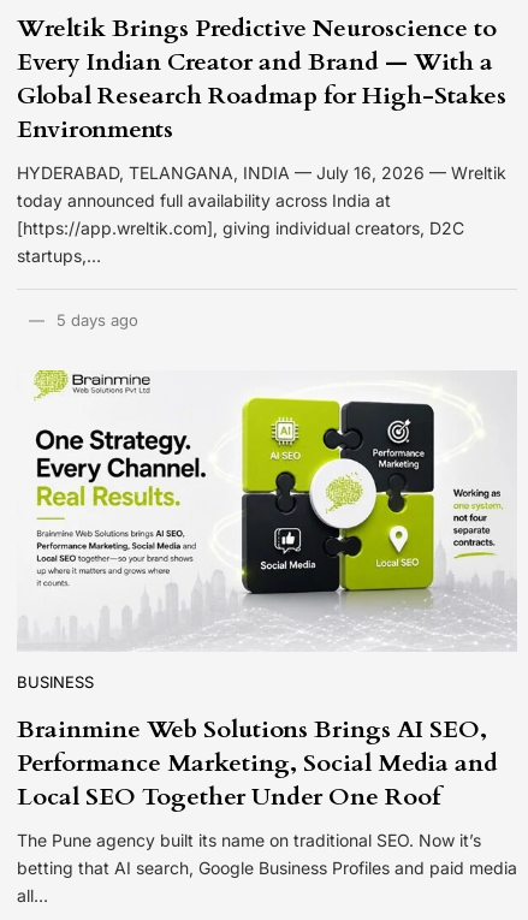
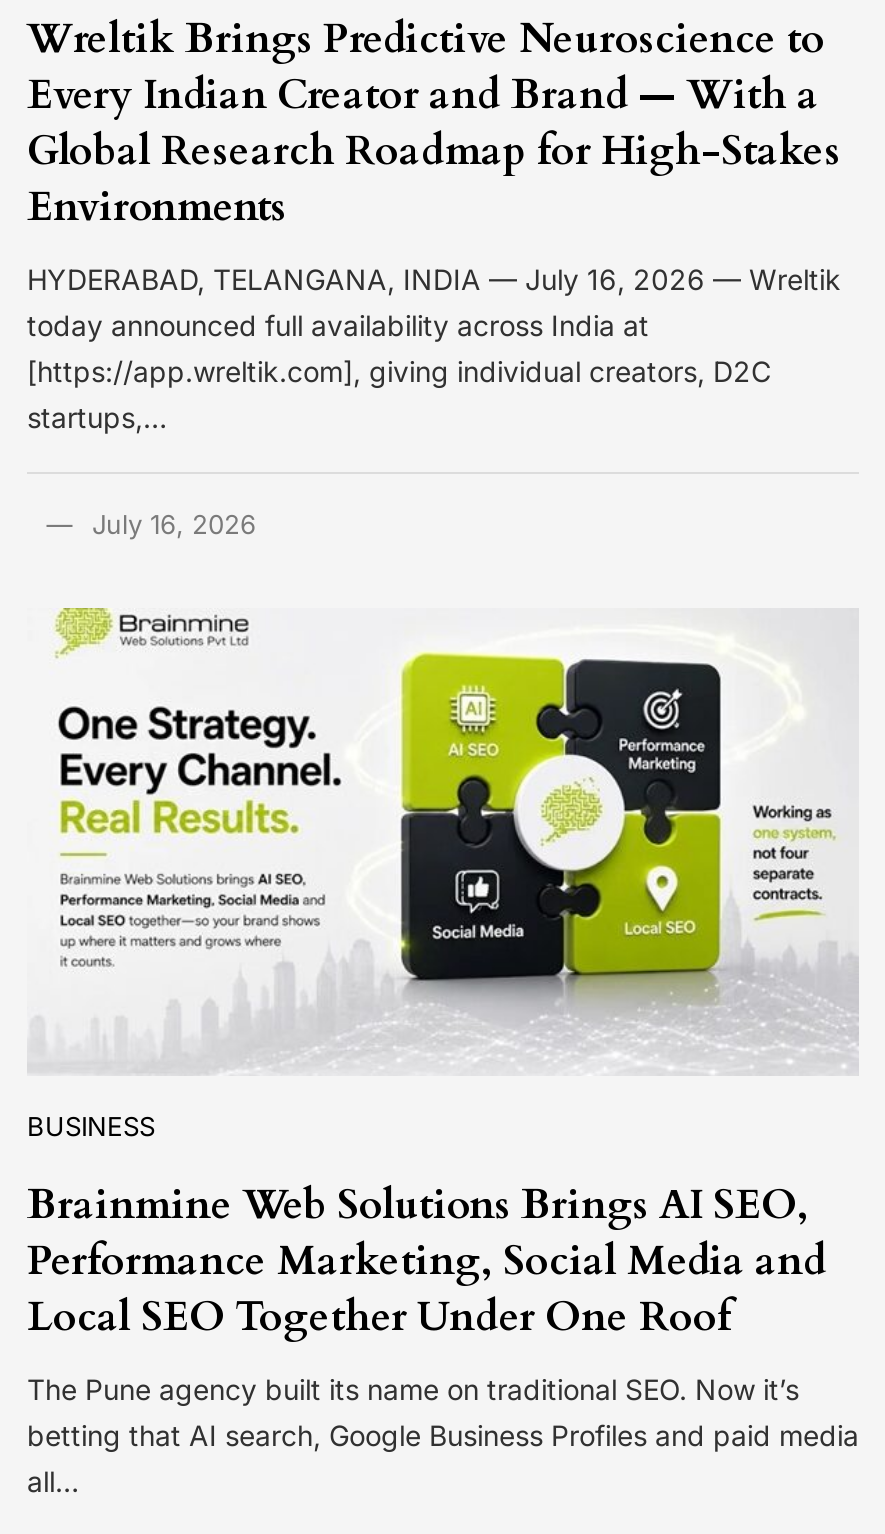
- 5 days ago
+ July 16, 2026
